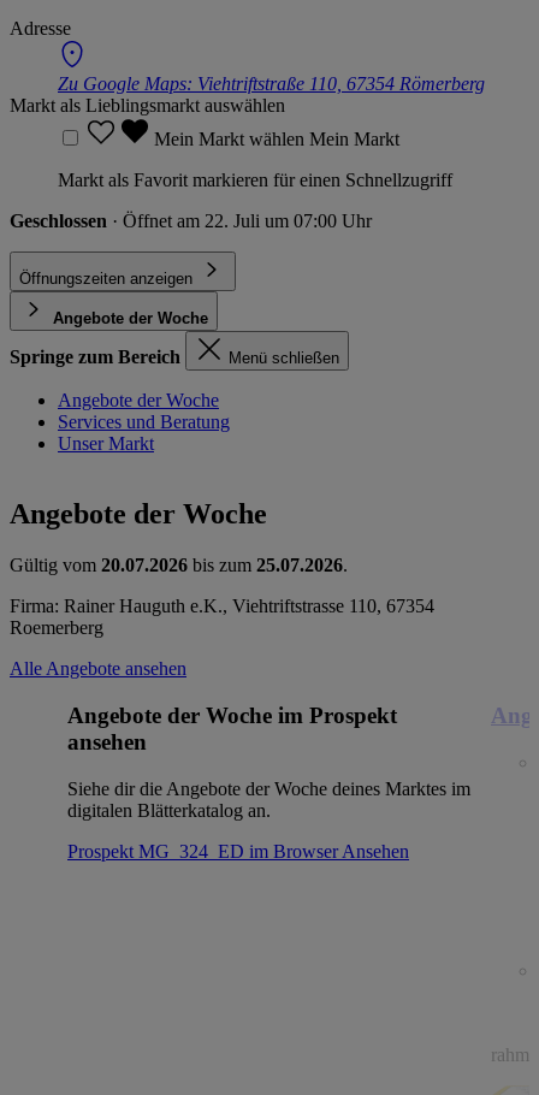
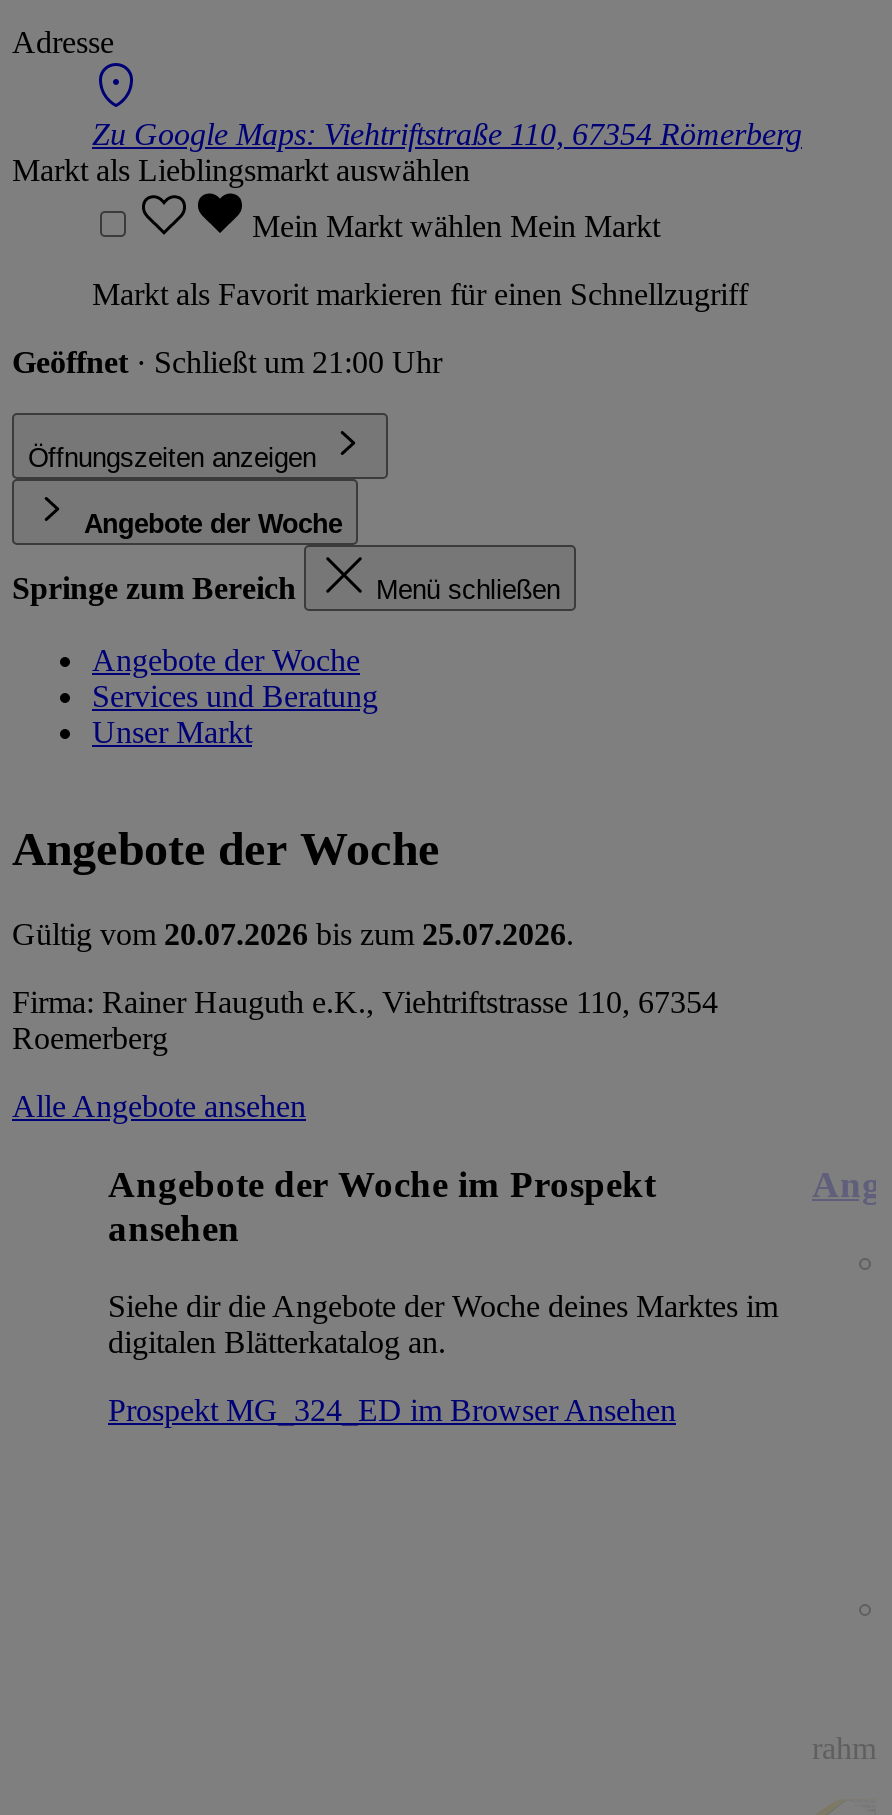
- Geschlossen · Öffnet am 22. Juli um 07:00 Uhr
+ Geöffnet · Schließt um 21:00 Uhr
